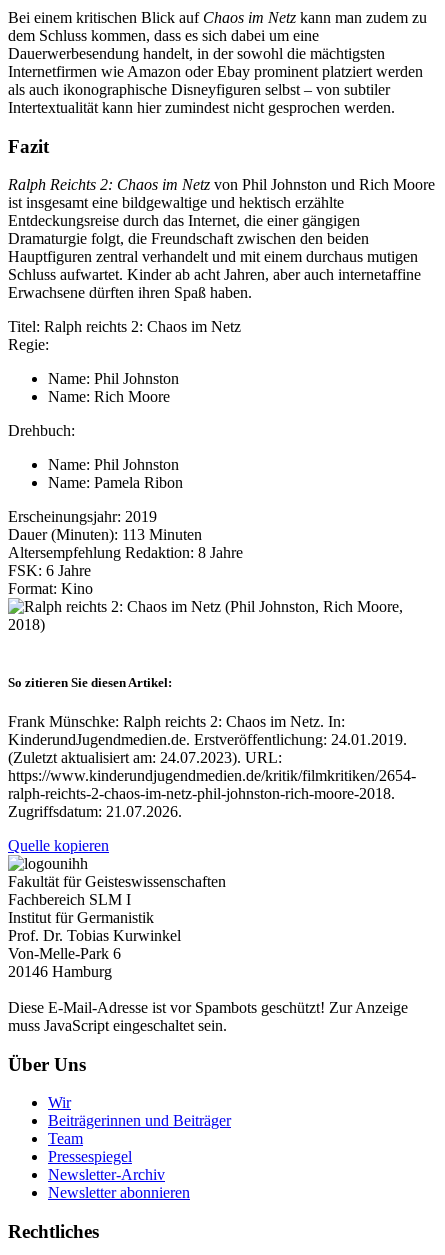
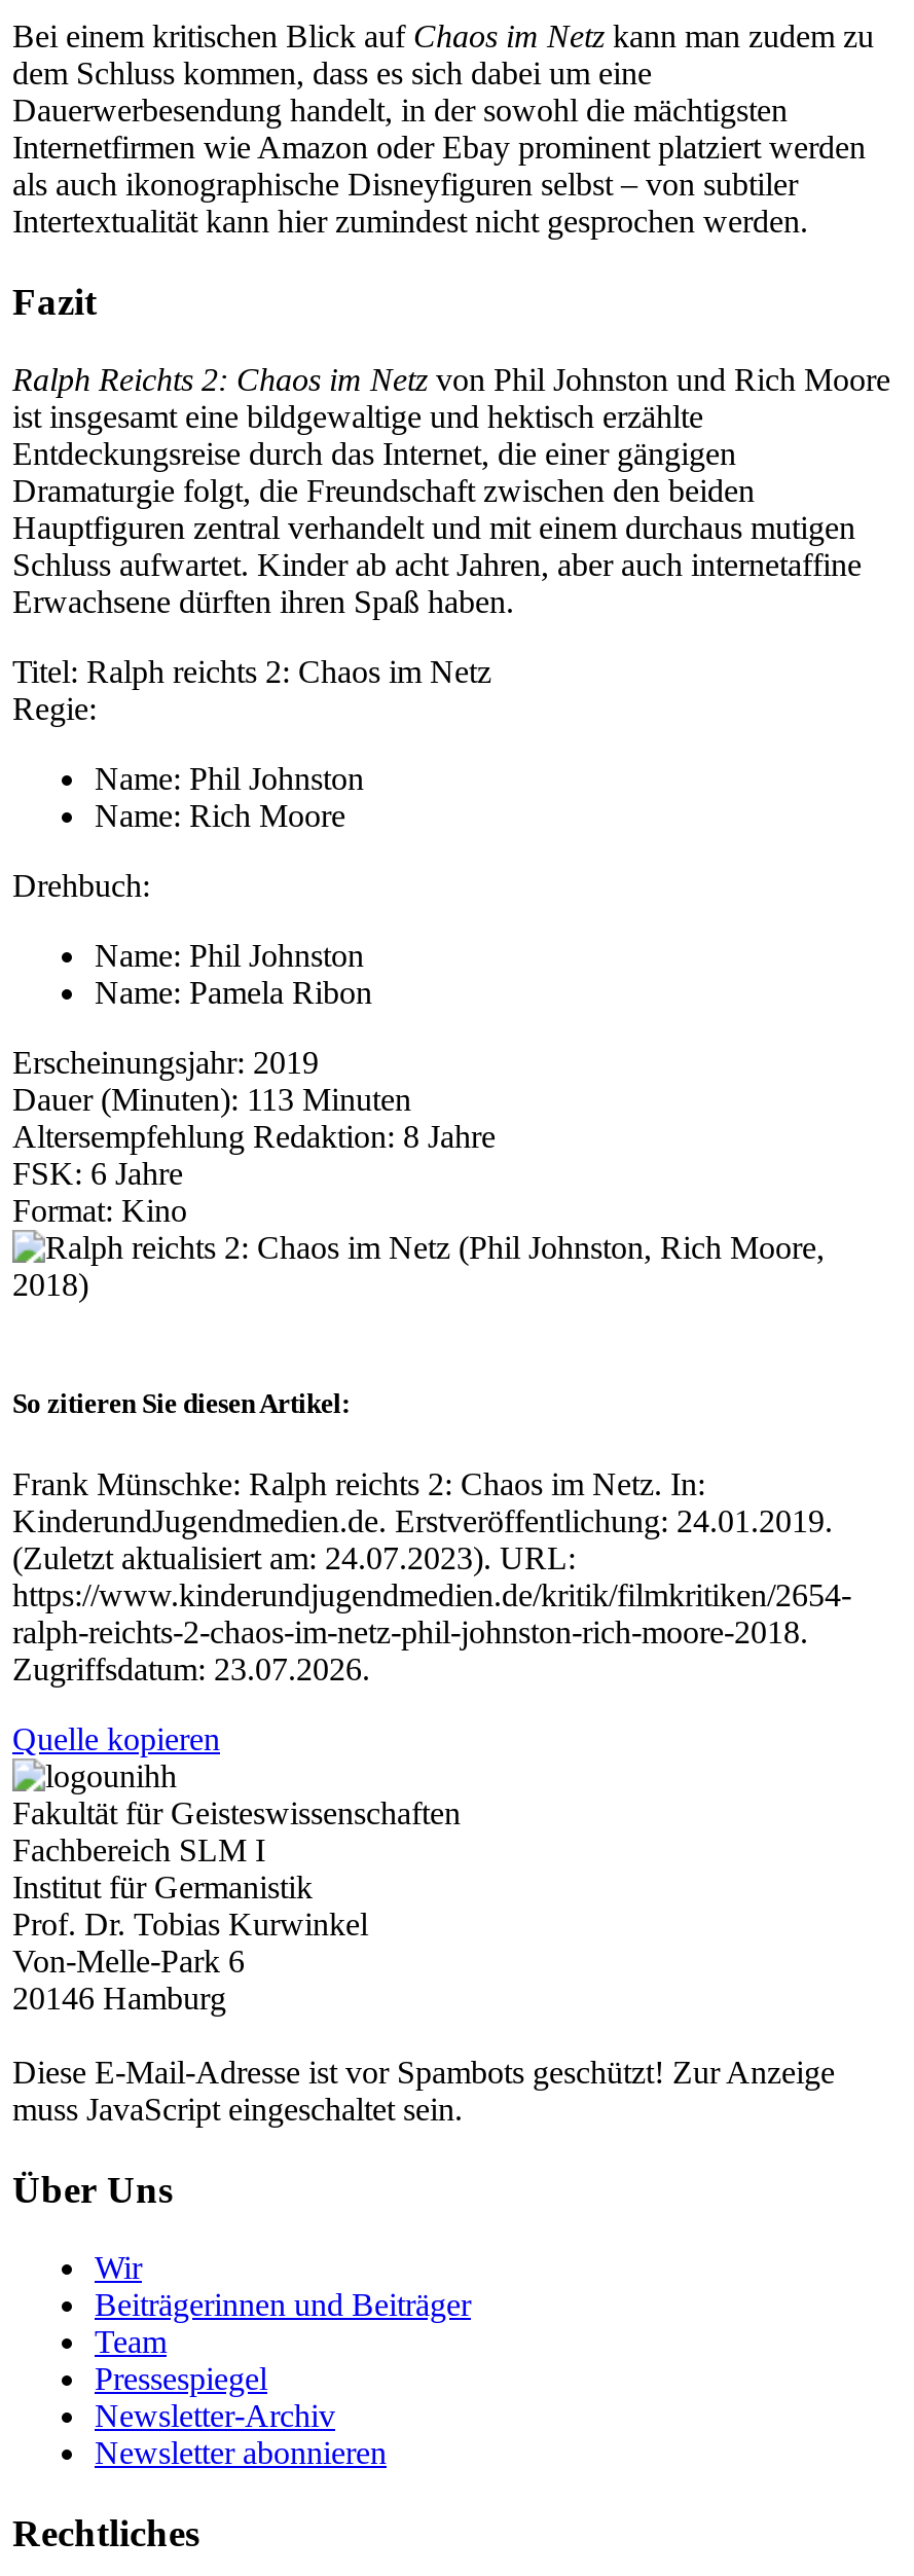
- Zugriffsdatum: 21.07.2026.
+ Zugriffsdatum: 23.07.2026.
